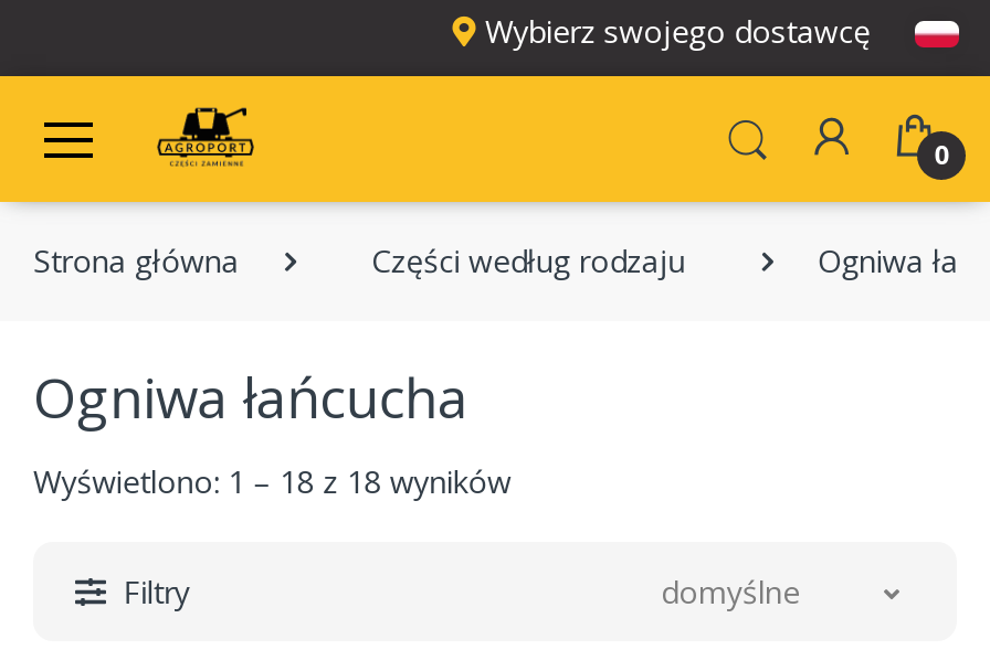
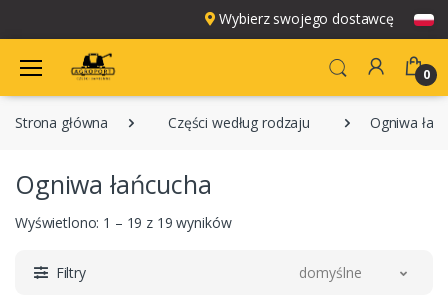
- Wyświetlono: 1 – 18 z 18 wyników
+ Wyświetlono: 1 – 19 z 19 wyników
